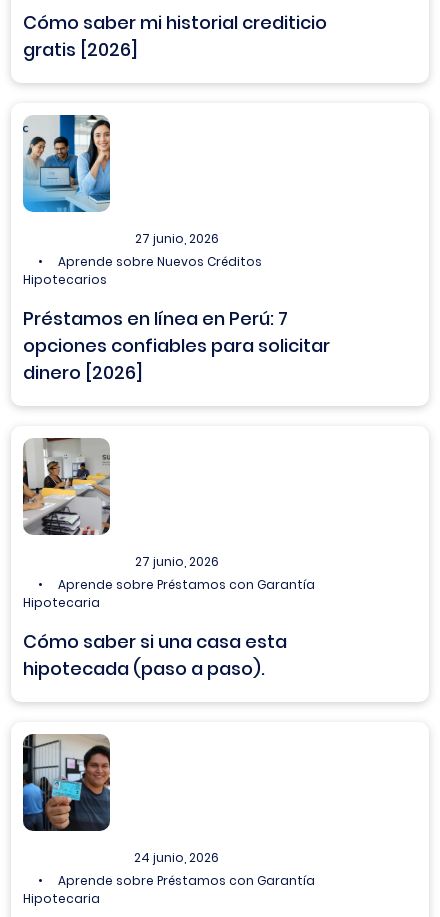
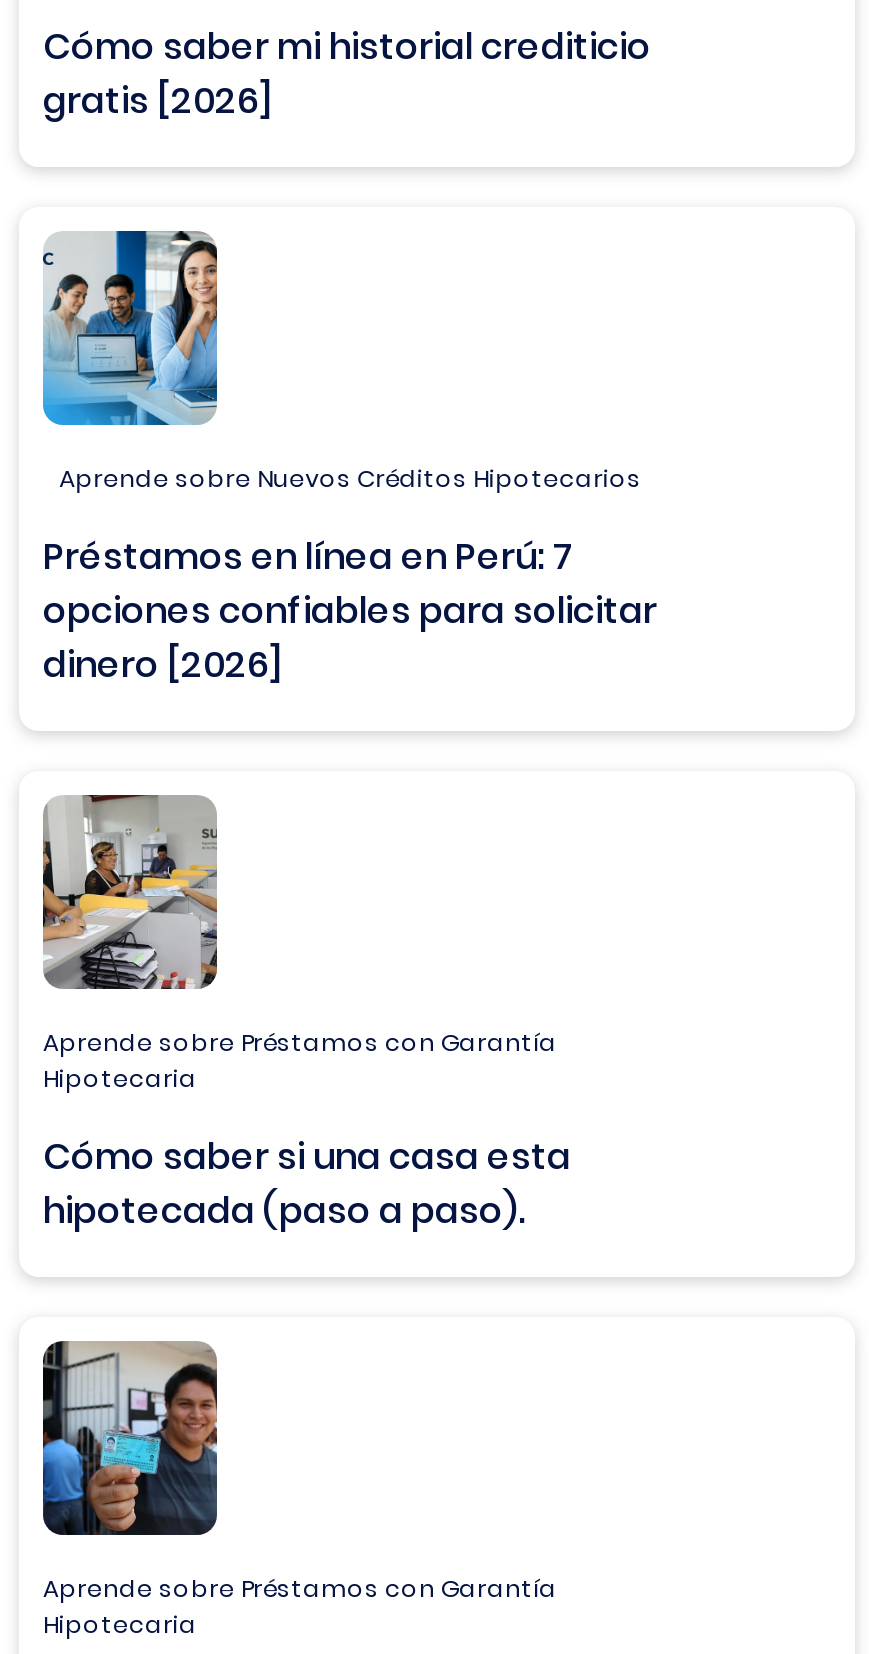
- 27 junio, 2026
- Aprende sobre Nuevos Créditos
- Hipotecarios
+ Aprende sobre Nuevos Créditos Hipotecarios

- 27 junio, 2026

- 24 junio, 2026
